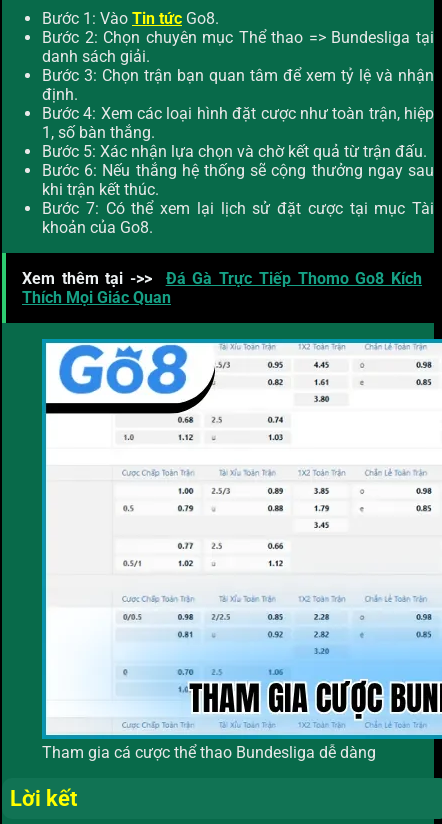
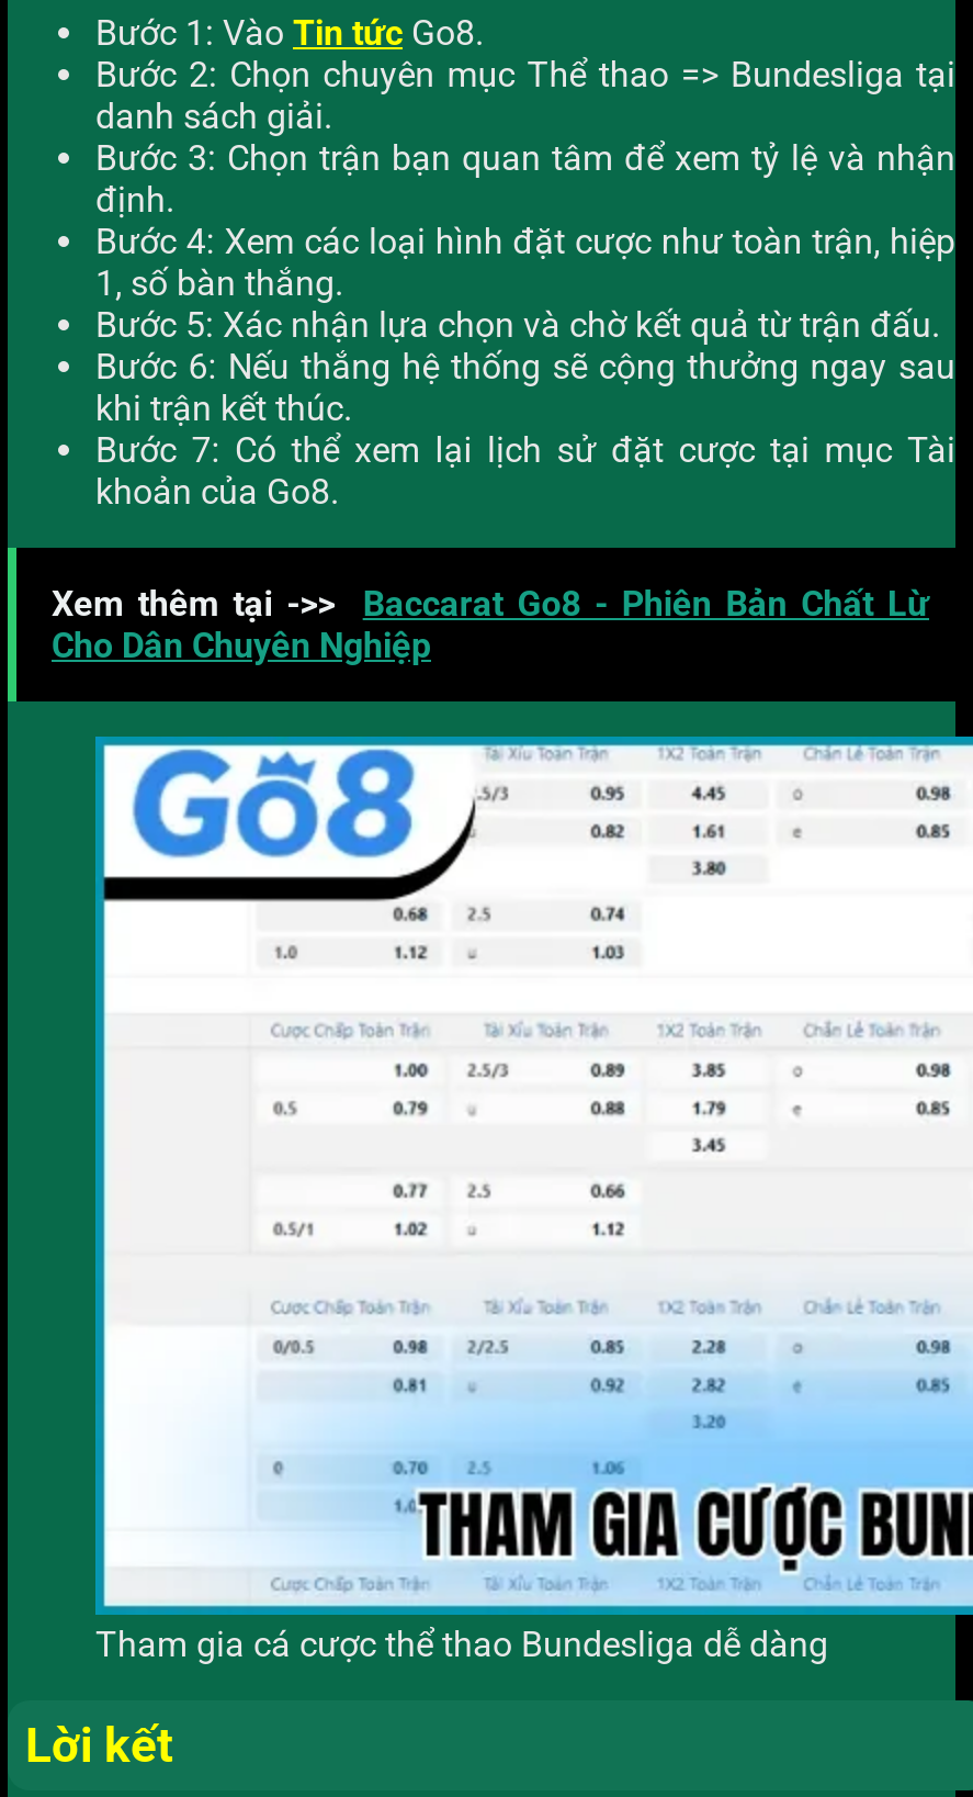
- Đá Gà Trực Tiếp Thomo Go8 Kích
- Thích Mọi Giác Quan
+ Baccarat Go8 - Phiên Bản Chất Lừ
+ Cho Dân Chuyên Nghiệp
